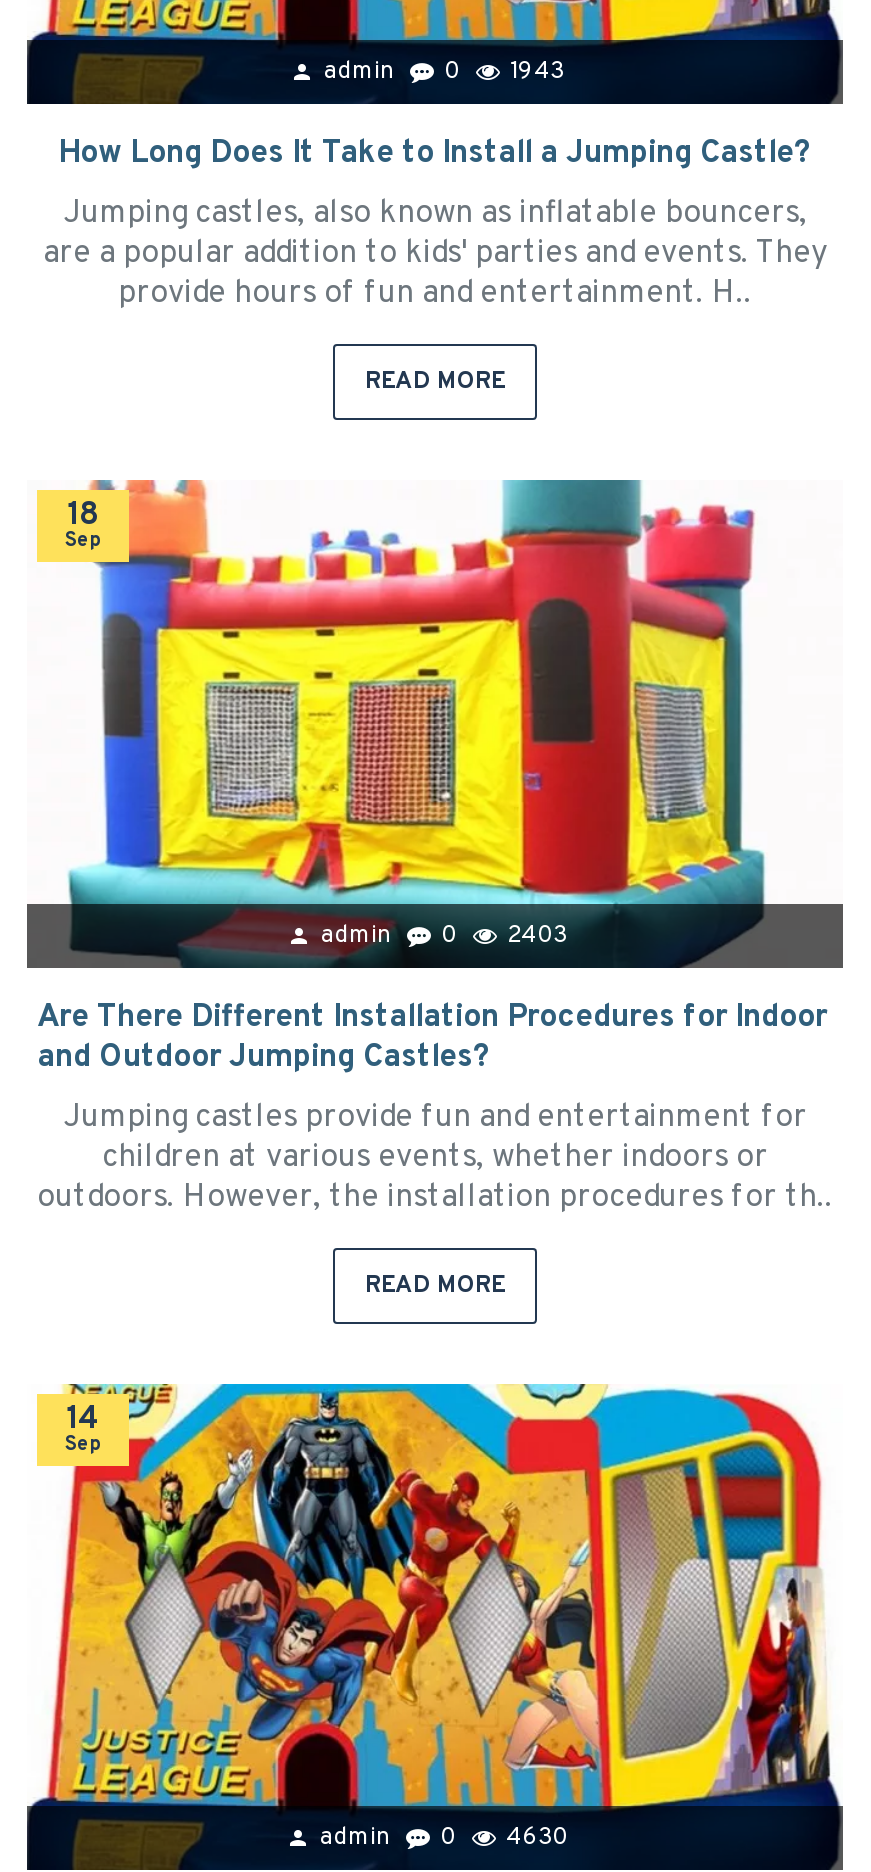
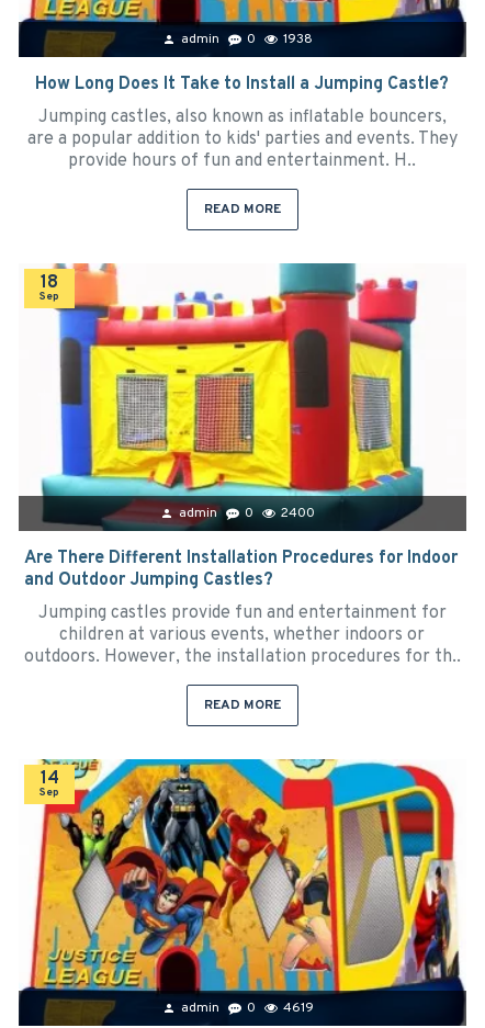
- admin 0 1943
+ admin 0 1938

- admin 0 2403
+ admin 0 2400

- admin 0 4630
+ admin 0 4619
